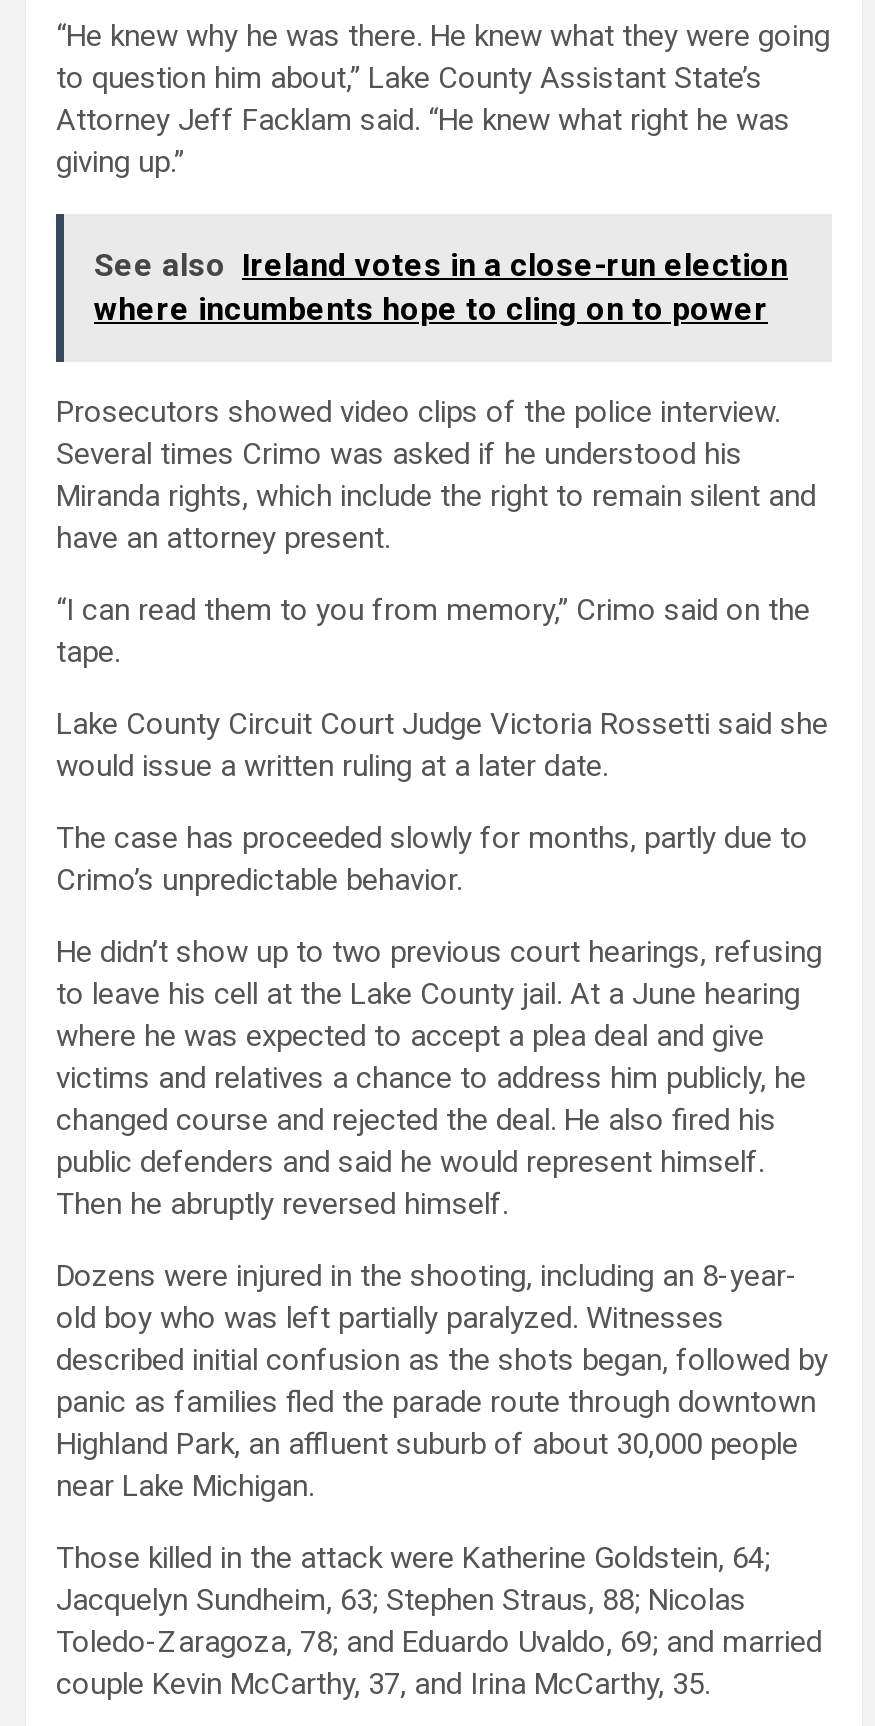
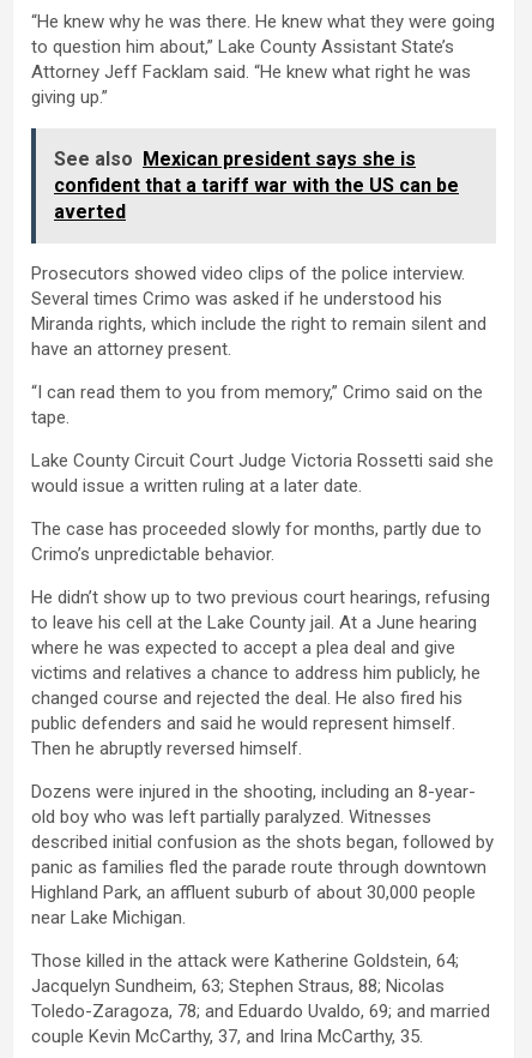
- See also Ireland votes in a close-run election
- where incumbents hope to cling on to power
+ See also Mexican president says she is
+ confident that a tariff war with the US can be
+ averted
